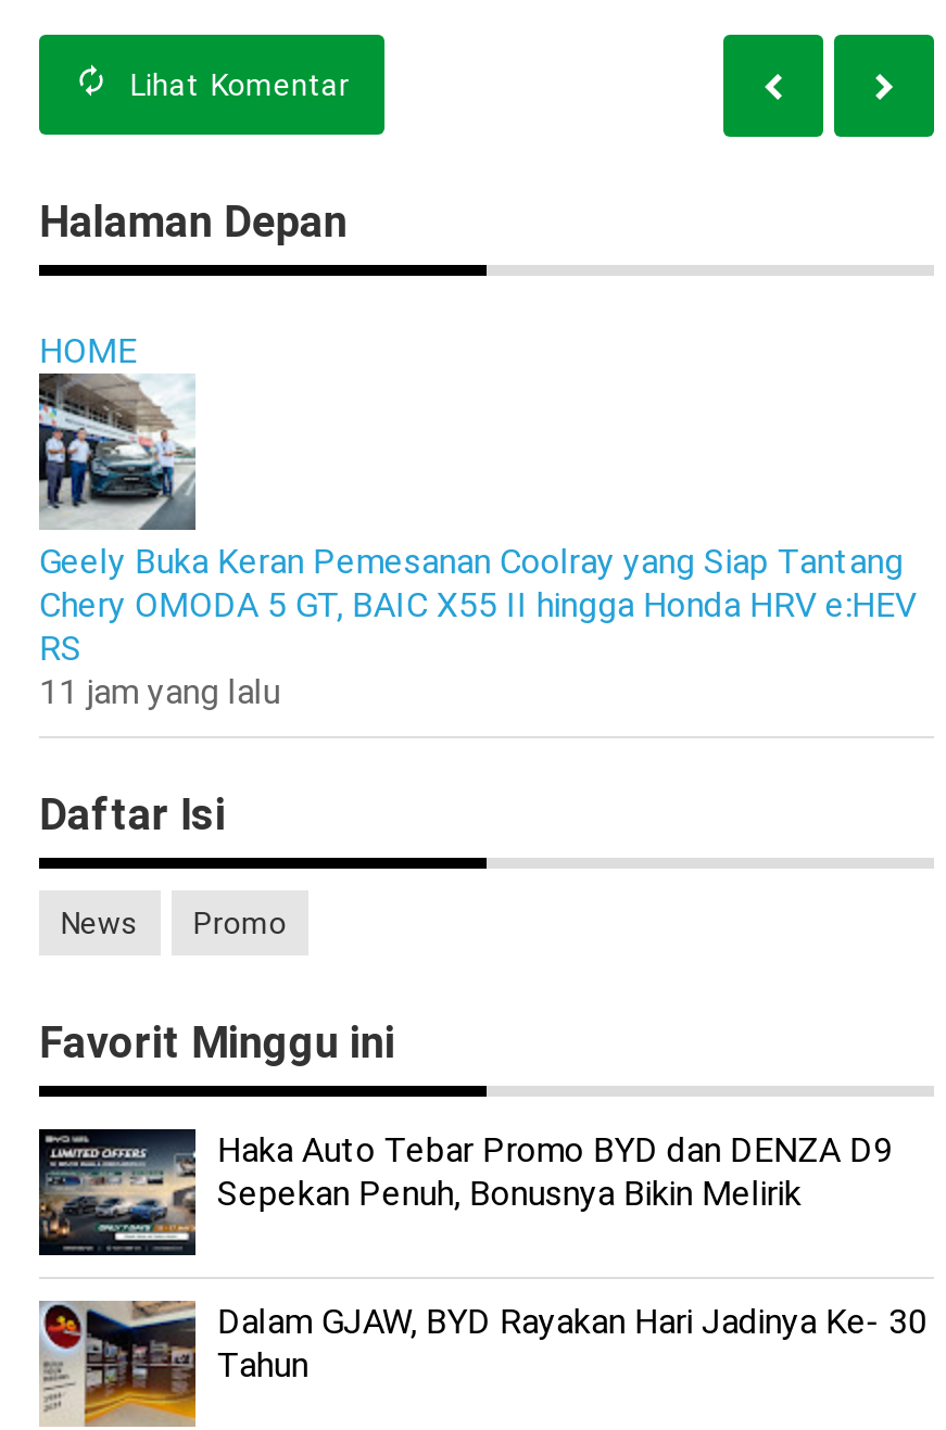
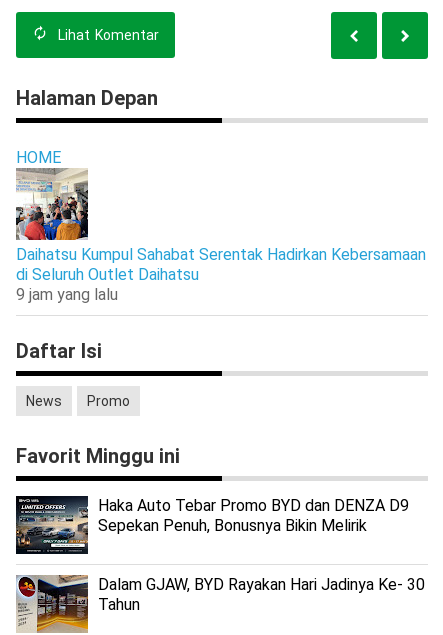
- [image]
- Geely Buka Keran Pemesanan Coolray yang Siap Tantang
- Chery OMODA 5 GT, BAIC X55 II hingga Honda HRV e:HEV
- RS
- 11 jam yang lalu
+ [image]
+ Daihatsu Kumpul Sahabat Serentak Hadirkan Kebersamaan
+ di Seluruh Outlet Daihatsu
+ 9 jam yang lalu
